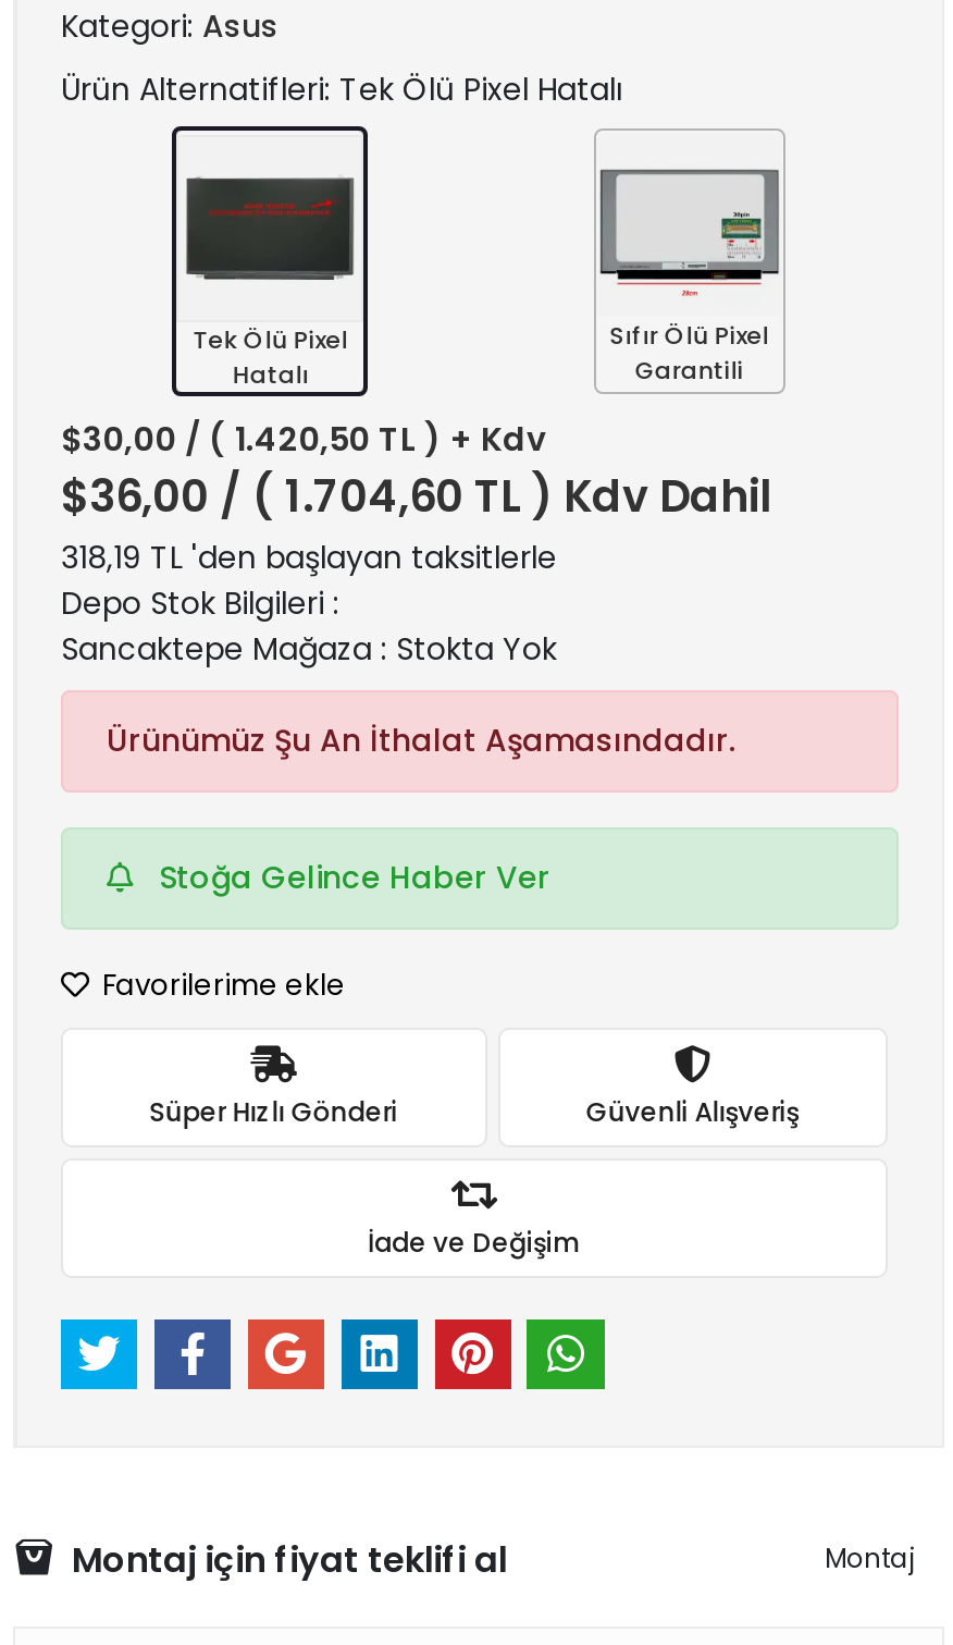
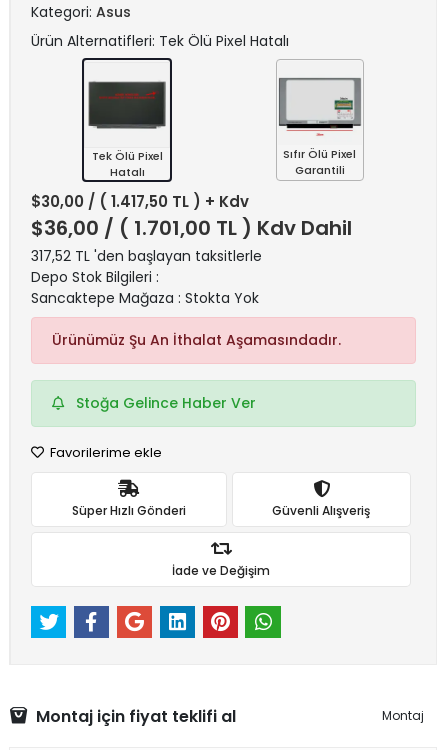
- $30,00 / ( 1.420,50 TL ) + Kdv
+ $30,00 / ( 1.417,50 TL ) + Kdv

- $36,00 / ( 1.704,60 TL ) Kdv Dahil
+ $36,00 / ( 1.701,00 TL ) Kdv Dahil

- 318,19 TL 'den başlayan taksitlerle
+ 317,52 TL 'den başlayan taksitlerle
